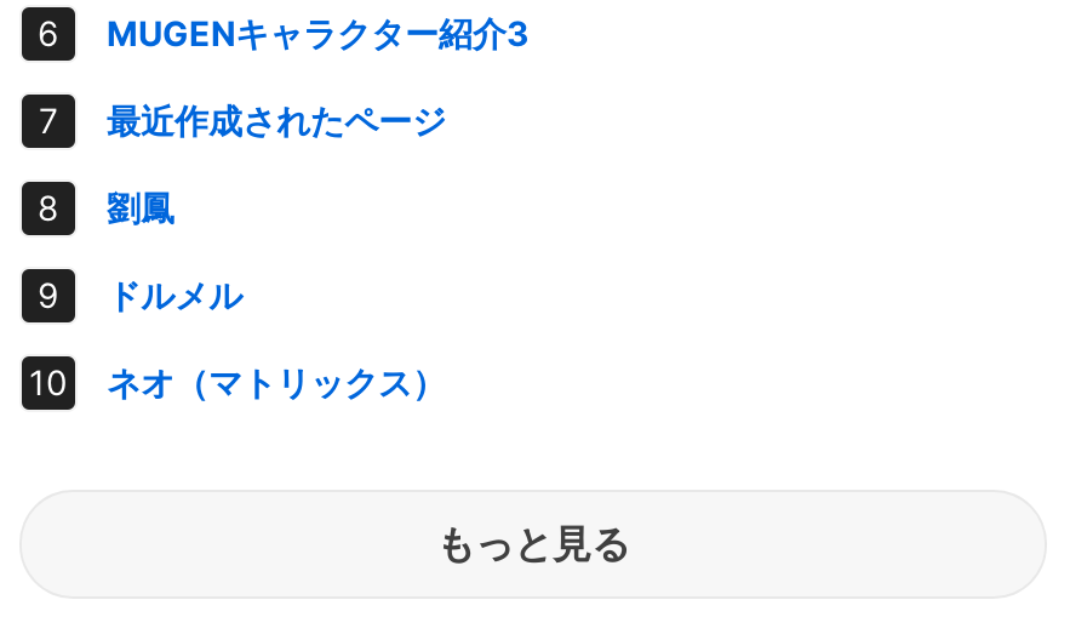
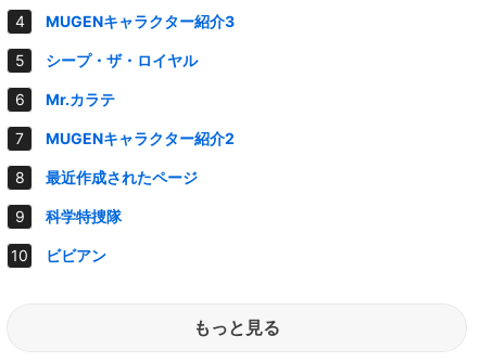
+ シープ・ザ・ロイヤル
+ Mr.カラテ
+ MUGENキャラクター紹介2

moved down: 最近作成されたページ

- 劉鳳
- ドルメル
- ネオ（マトリックス）
+ 科学特捜隊
+ ビビアン
